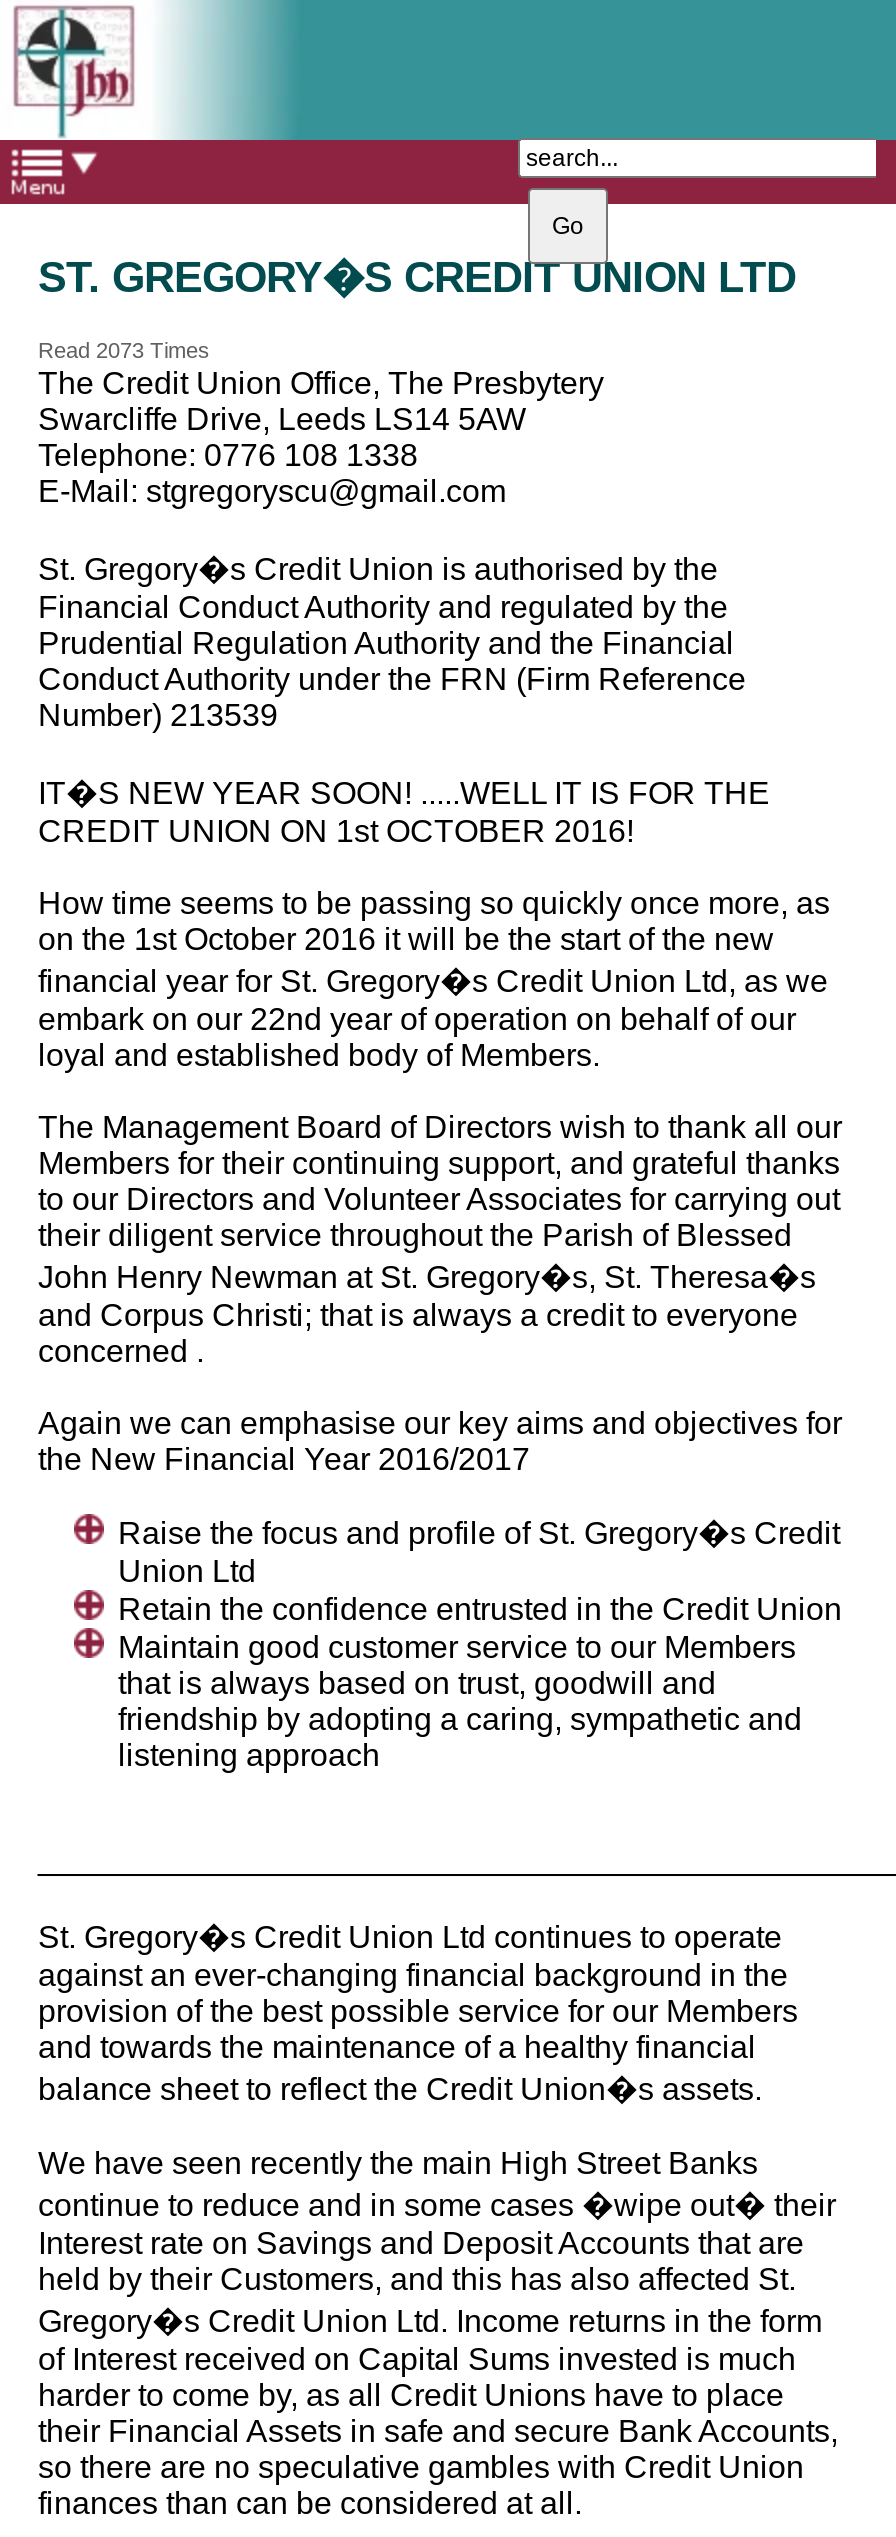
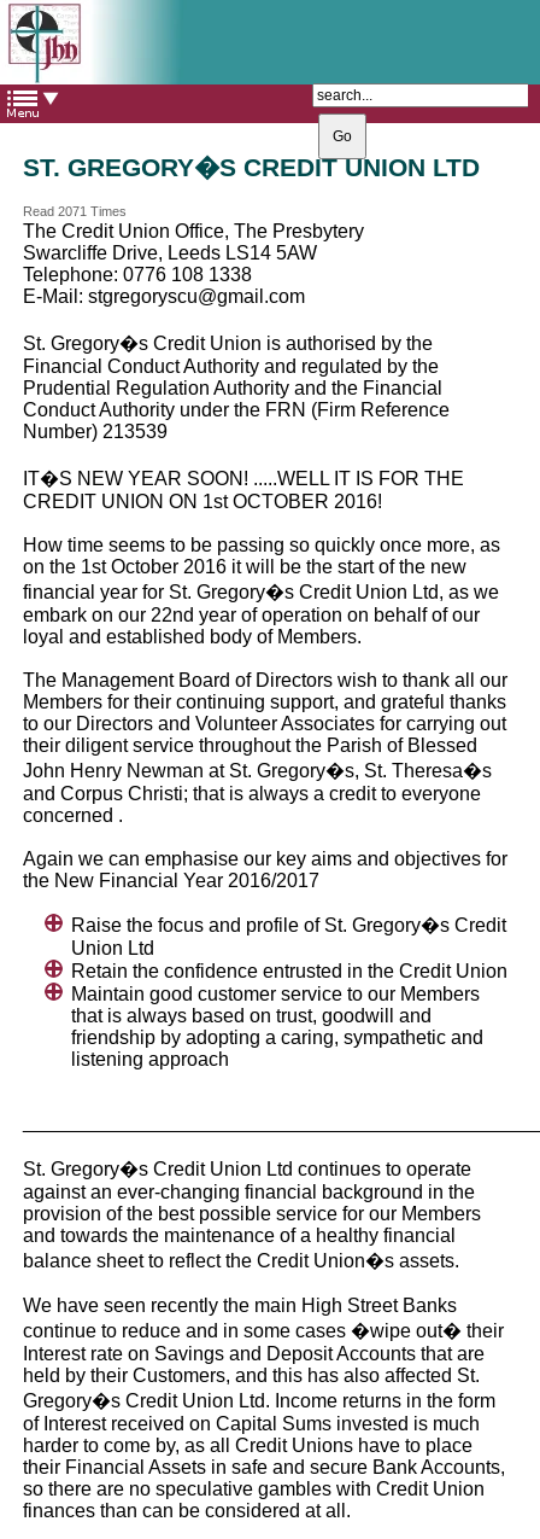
- Read 2073 Times
+ Read 2071 Times
